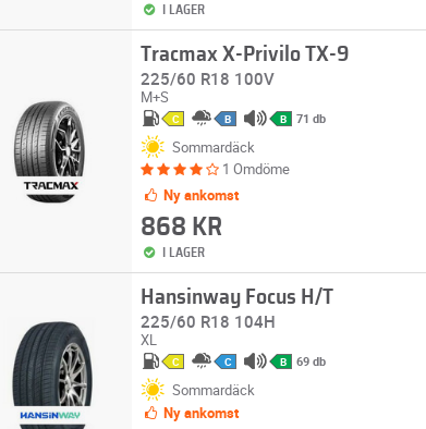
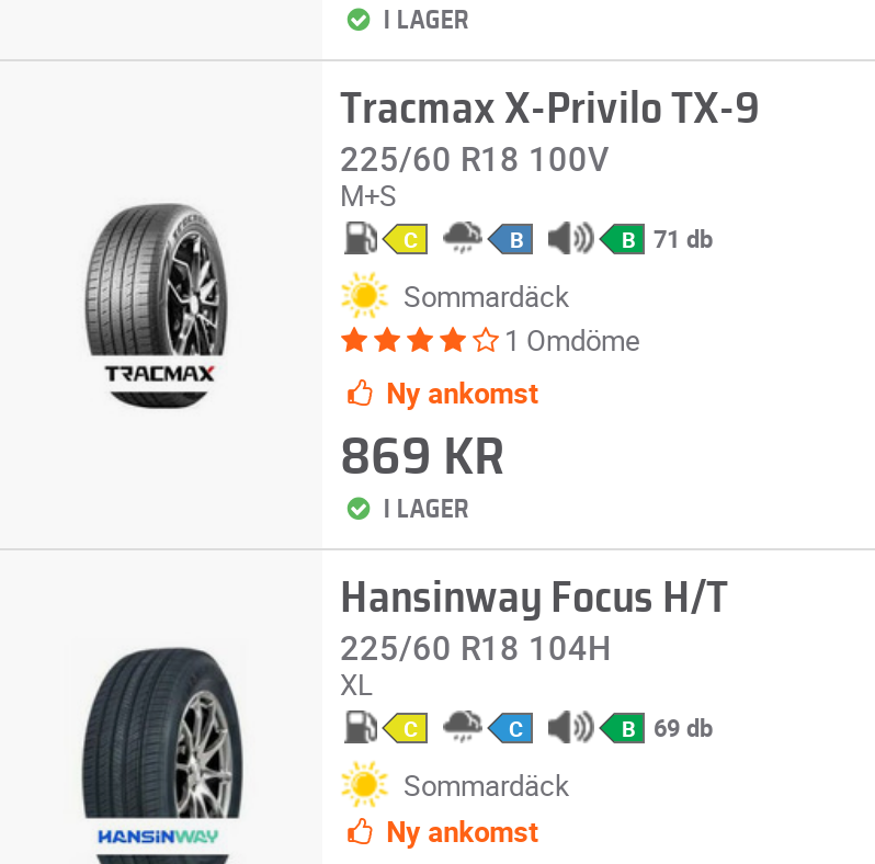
- 868 KR
+ 869 KR
